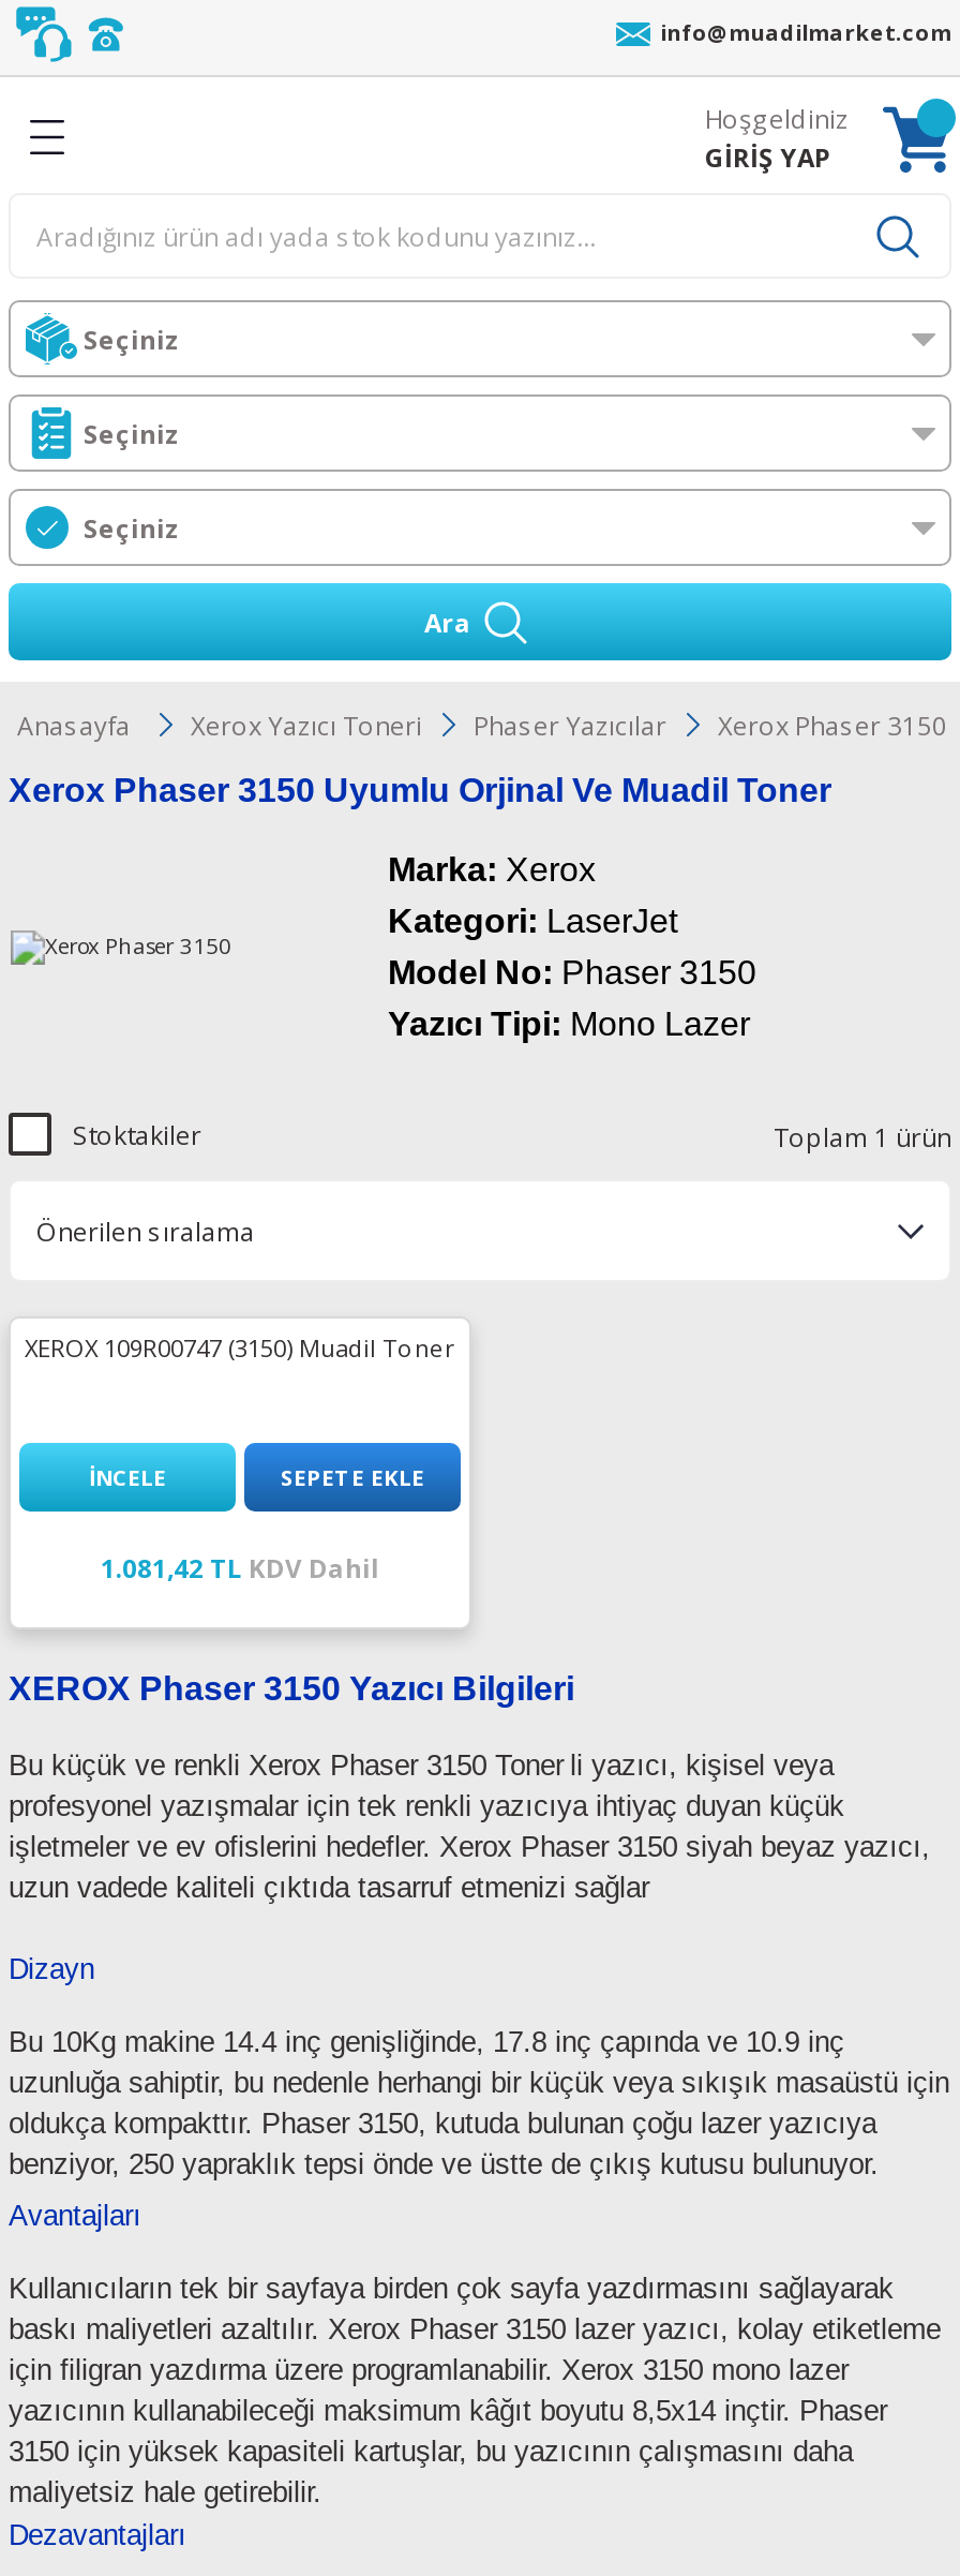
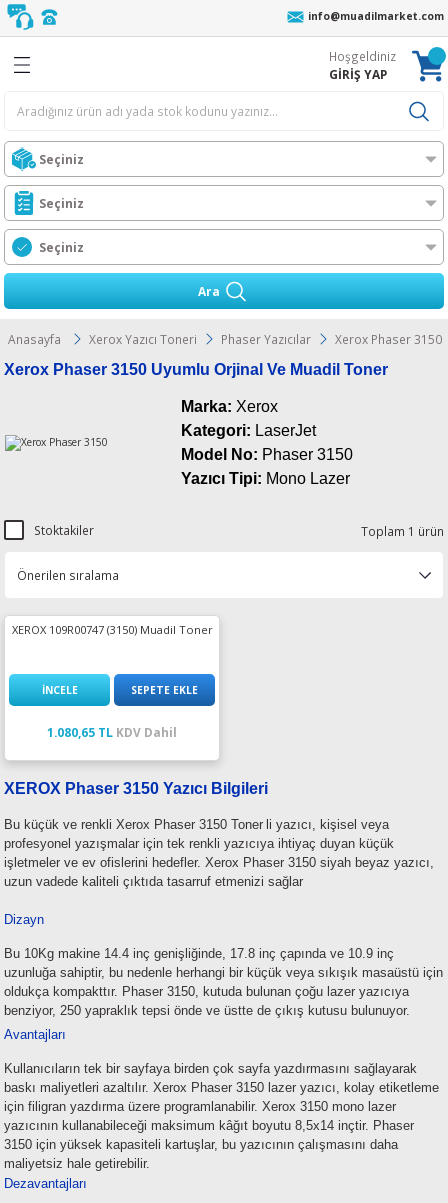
- 1.081,42 TL KDV Dahil
+ 1.080,65 TL KDV Dahil
